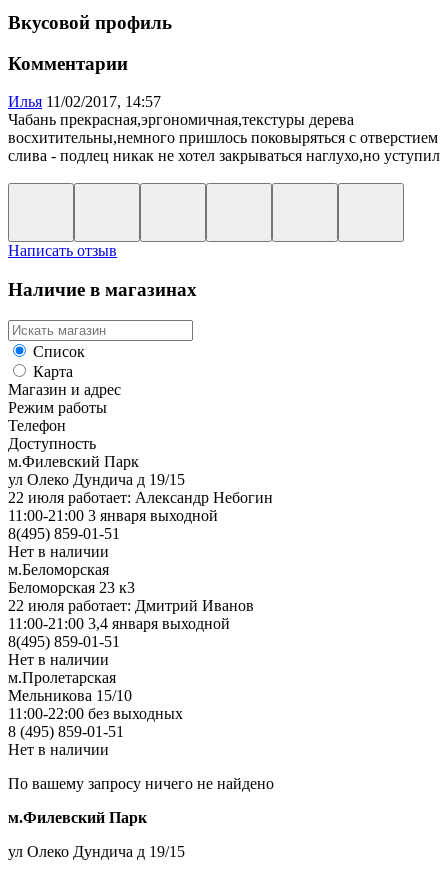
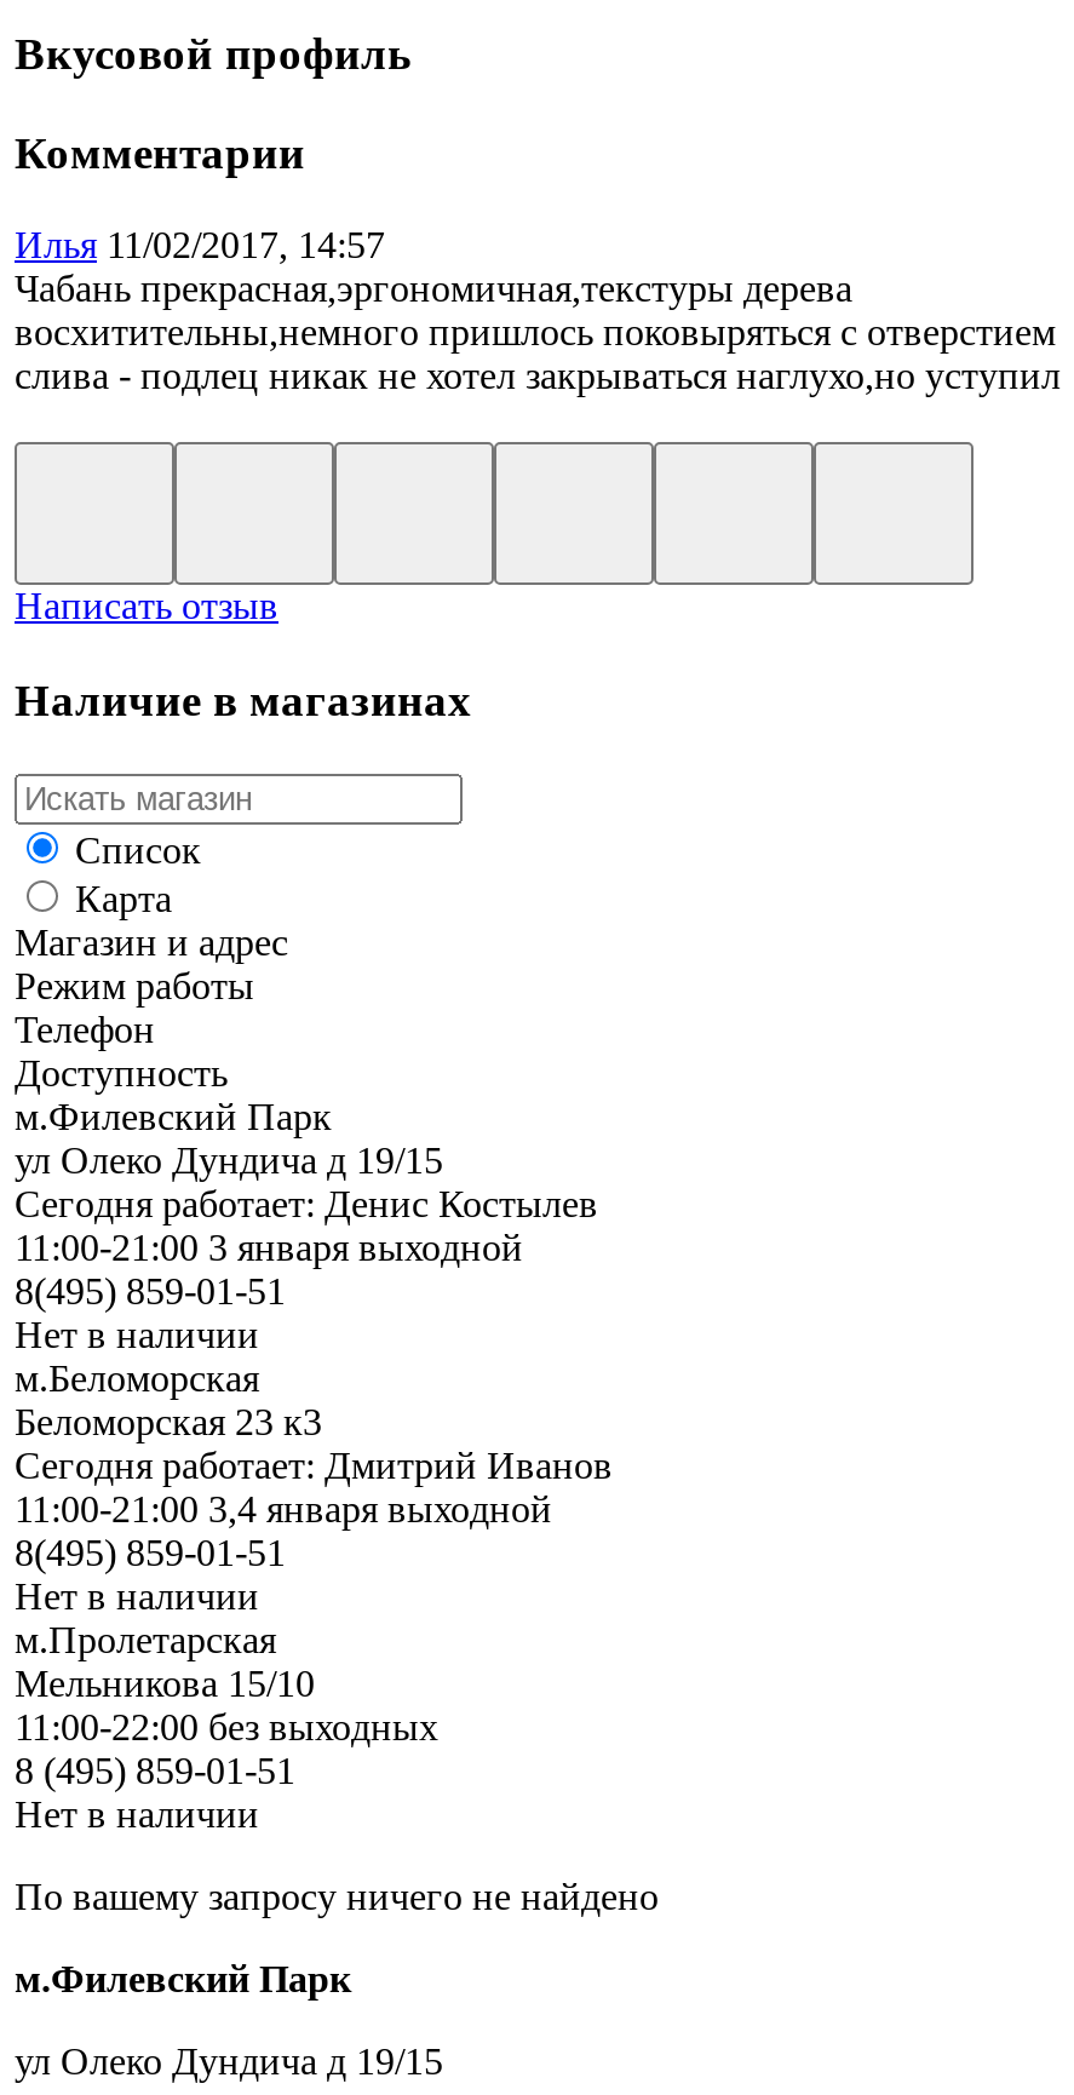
- 22 июля работает: Александр Небогин
+ Сегодня работает: Денис Костылев

- 22 июля работает: Дмитрий Иванов
+ Сегодня работает: Дмитрий Иванов
